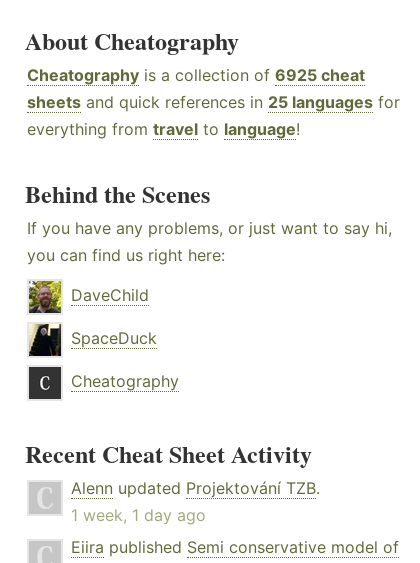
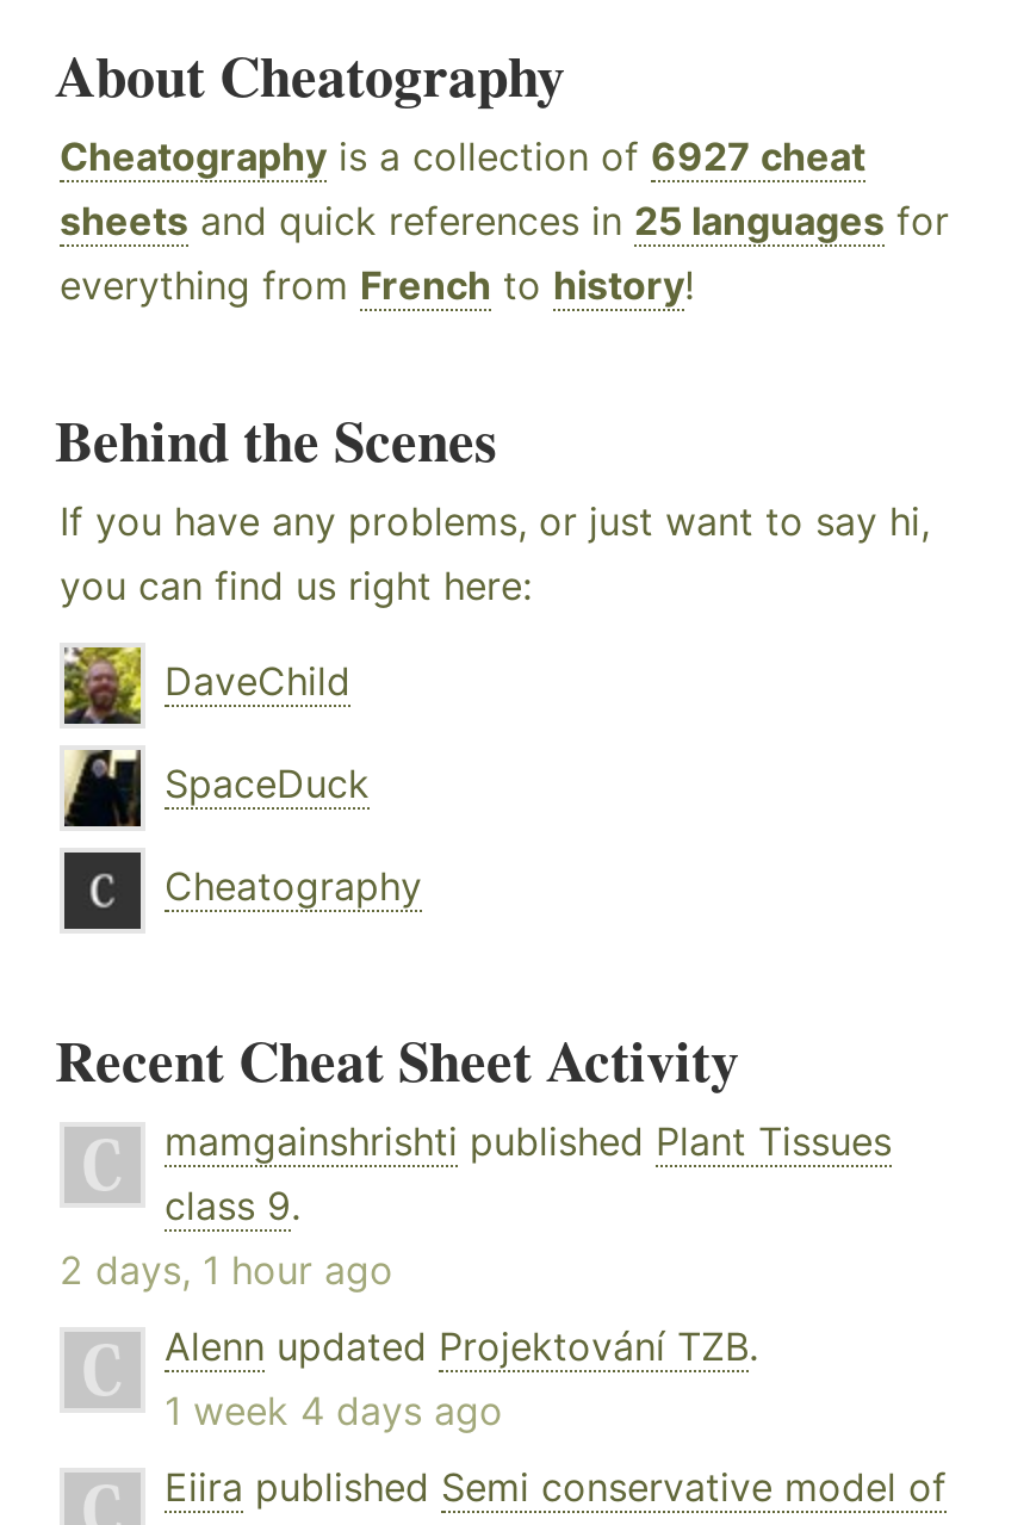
- Cheatography is a collection of 6925 cheat
+ Cheatography is a collection of 6927 cheat

- everything from travel to language!
+ everything from French to history!

+ mamgainshrishti published Plant Tissues
+ class 9.
+ 2 days, 1 hour ago

- 1 week, 1 day ago
+ 1 week 4 days ago
